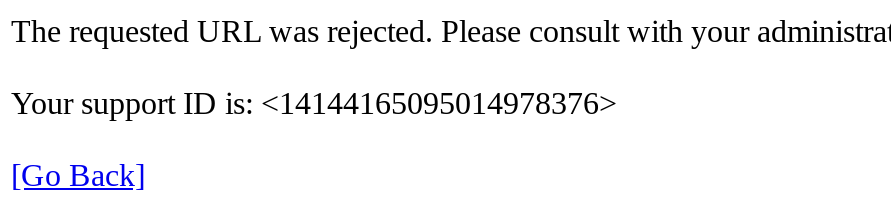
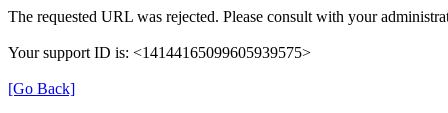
- Your support ID is: <14144165095014978376>
+ Your support ID is: <14144165099605939575>
